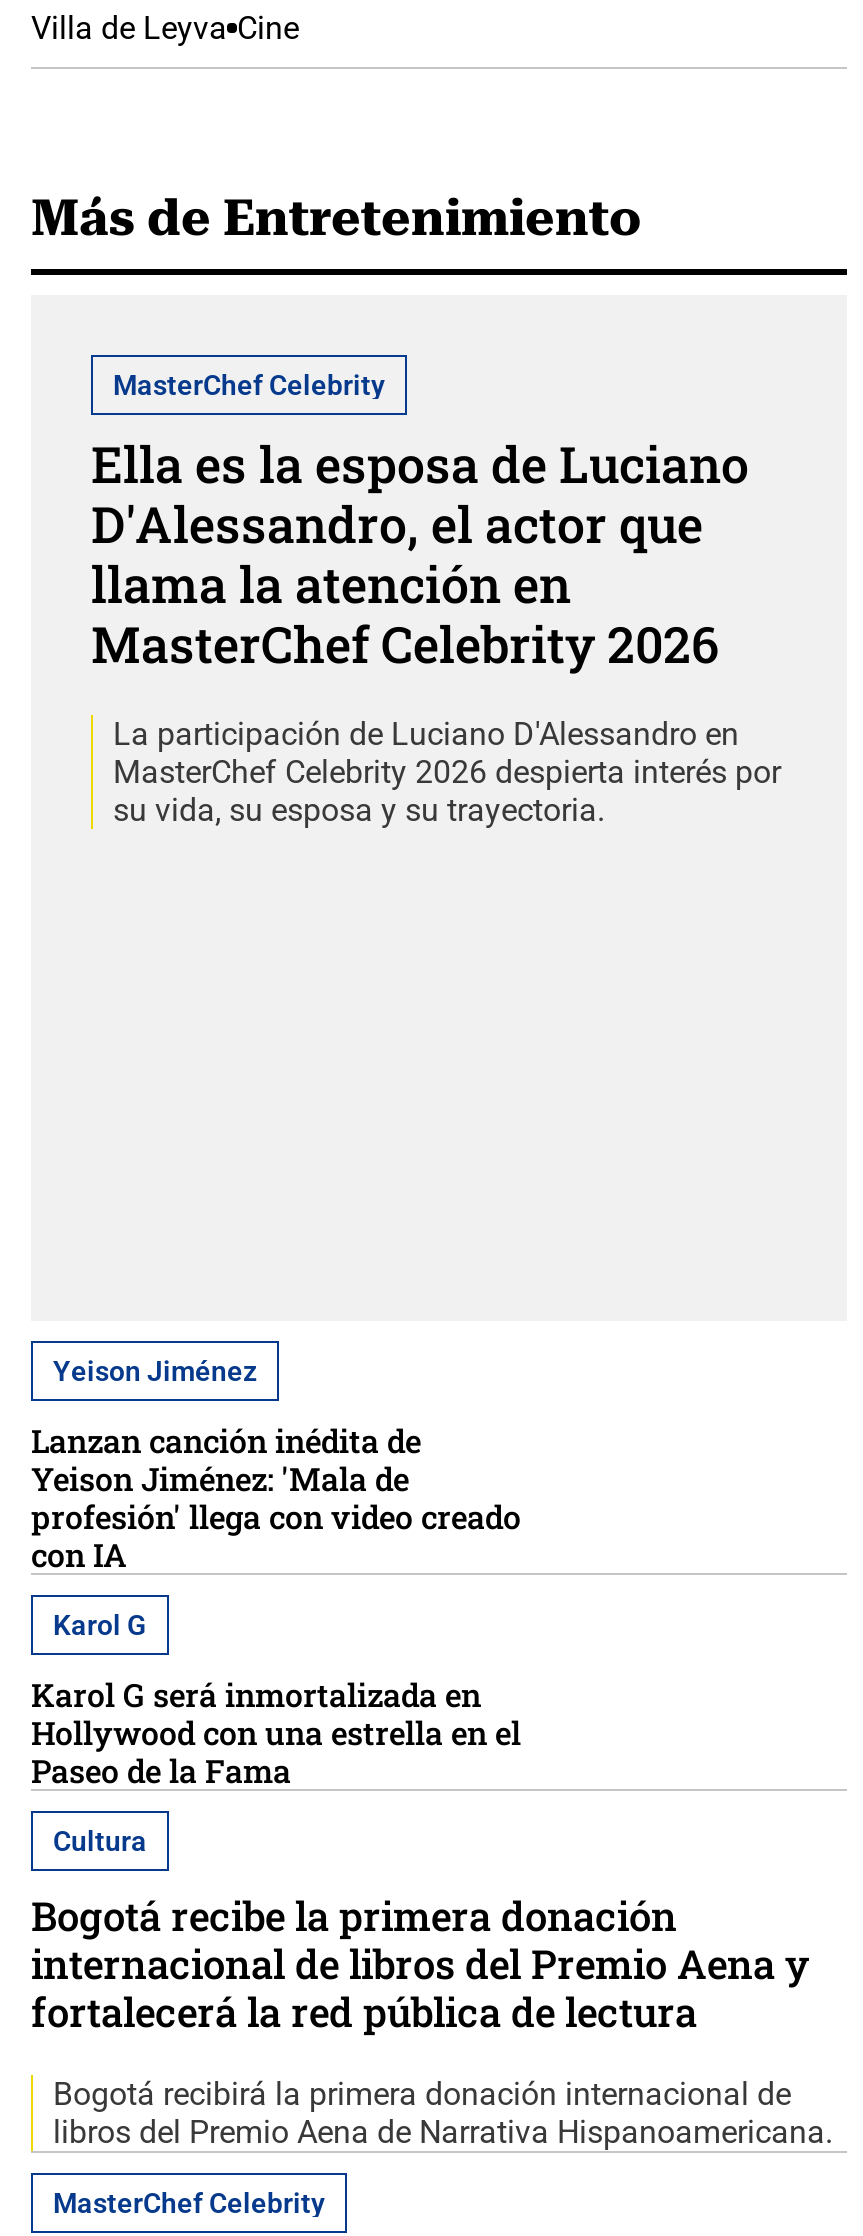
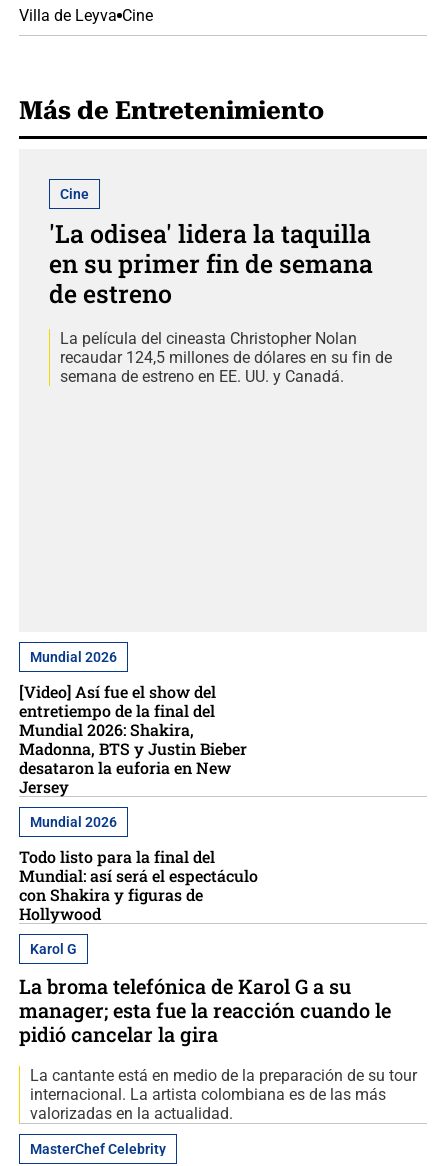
- MasterChef Celebrity
- Ella es la esposa de Luciano
- D'Alessandro, el actor que
- llama la atención en
- MasterChef Celebrity 2026
- La participación de Luciano D'Alessandro en
- MasterChef Celebrity 2026 despierta interés por
- su vida, su esposa y su trayectoria.
+ Cine
+ 'La odisea' lidera la taquilla
+ en su primer fin de semana
+ de estreno
+ La película del cineasta Christopher Nolan
+ recaudar 124,5 millones de dólares en su fin de
+ semana de estreno en EE. UU. y Canadá.

- Yeison Jiménez
- Lanzan canción inédita de
- Yeison Jiménez: 'Mala de
- profesión' llega con video creado
- con IA
+ Mundial 2026
+ [Video] Así fue el show del
+ entretiempo de la final del
+ Mundial 2026: Shakira,
+ Madonna, BTS y Justin Bieber
+ desataron la euforia en New
+ Jersey
+ Mundial 2026
+ Todo listo para la final del
+ Mundial: así será el espectáculo
+ con Shakira y figuras de
+ Hollywood

moved down: Karol G

- Karol G será inmortalizada en
- Hollywood con una estrella en el
- Paseo de la Fama
- Cultura
- Bogotá recibe la primera donación
- internacional de libros del Premio Aena y
- fortalecerá la red pública de lectura
- Bogotá recibirá la primera donación internacional de
- libros del Premio Aena de Narrativa Hispanoamericana.
+ La broma telefónica de Karol G a su
+ manager; esta fue la reacción cuando le
+ pidió cancelar la gira
+ La cantante está en medio de la preparación de su tour
+ internacional. La artista colombiana es de las más
+ valorizadas en la actualidad.
